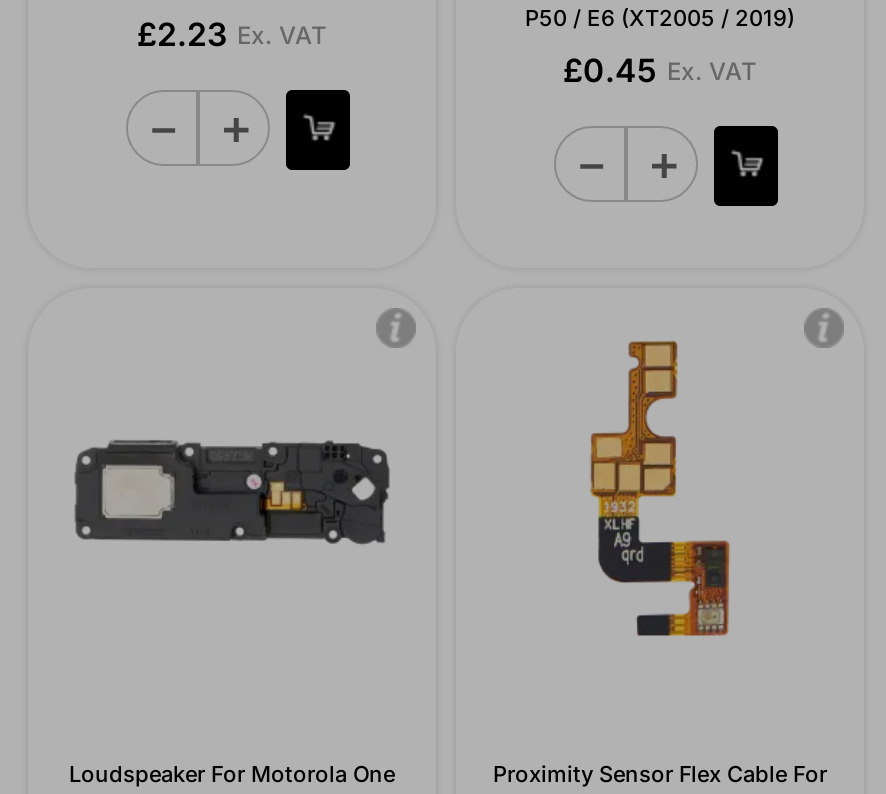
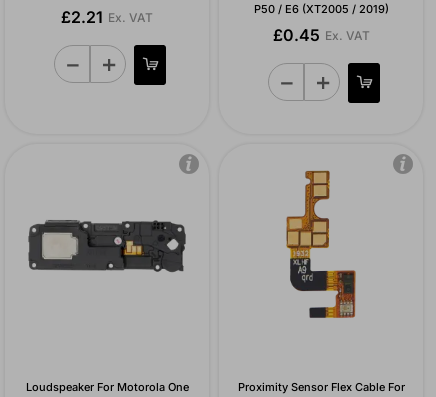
- £2.23 Ex. VAT
+ £2.21 Ex. VAT
